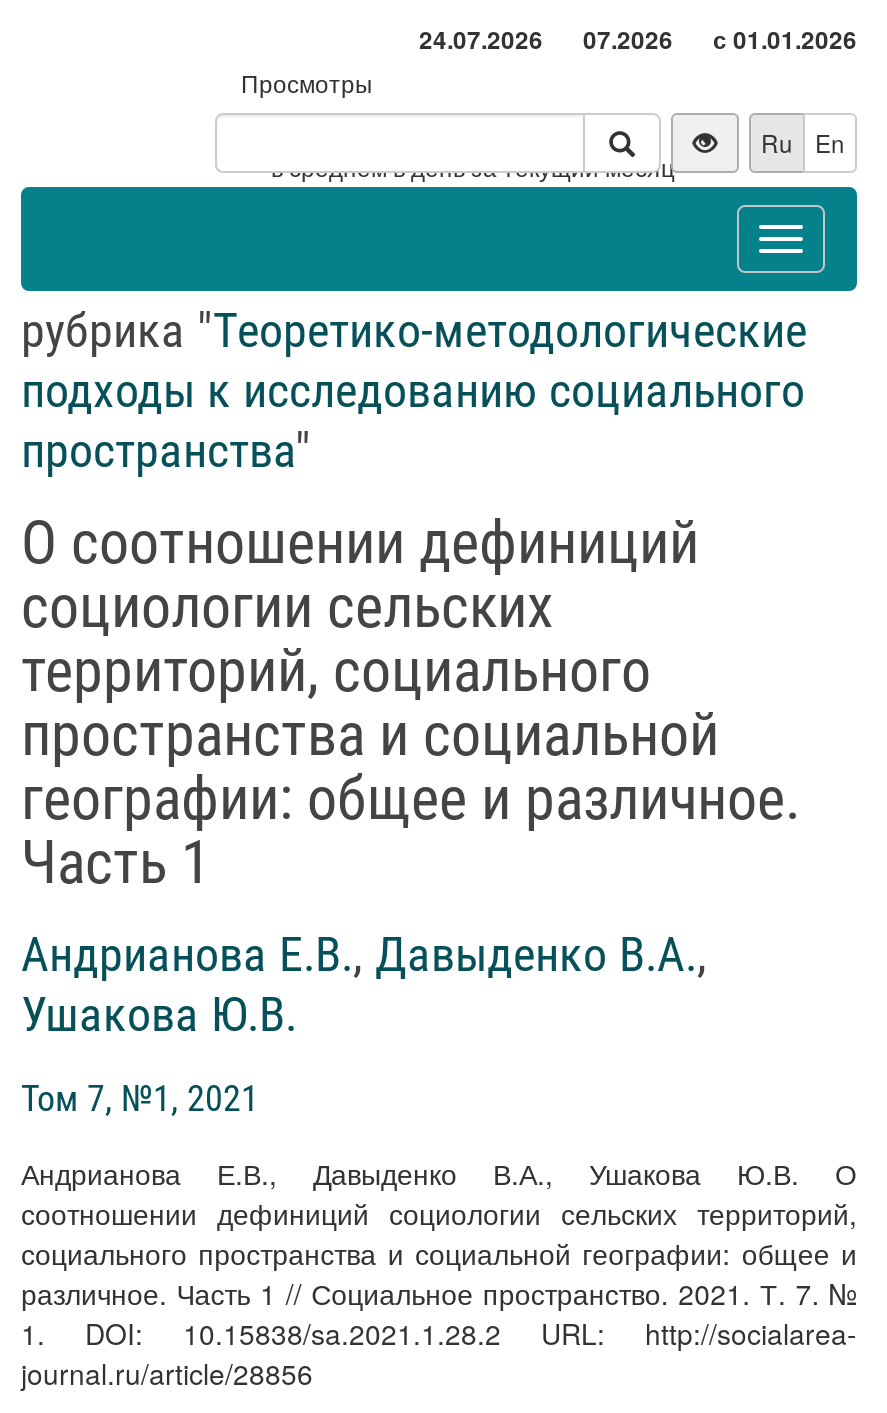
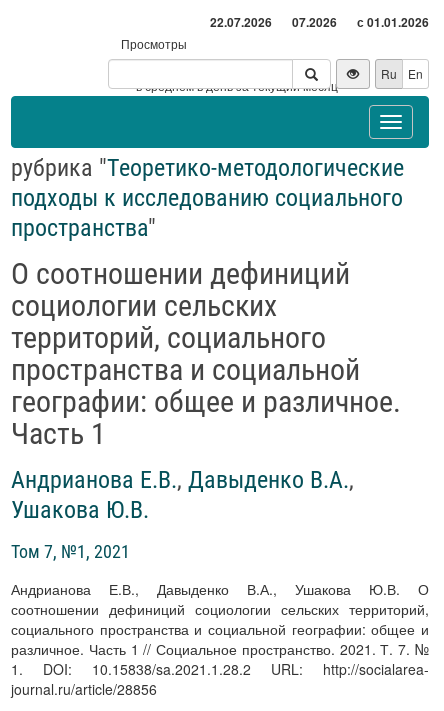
- 24.07.2026 07.2026 с 01.01.2026
+ 22.07.2026 07.2026 с 01.01.2026
